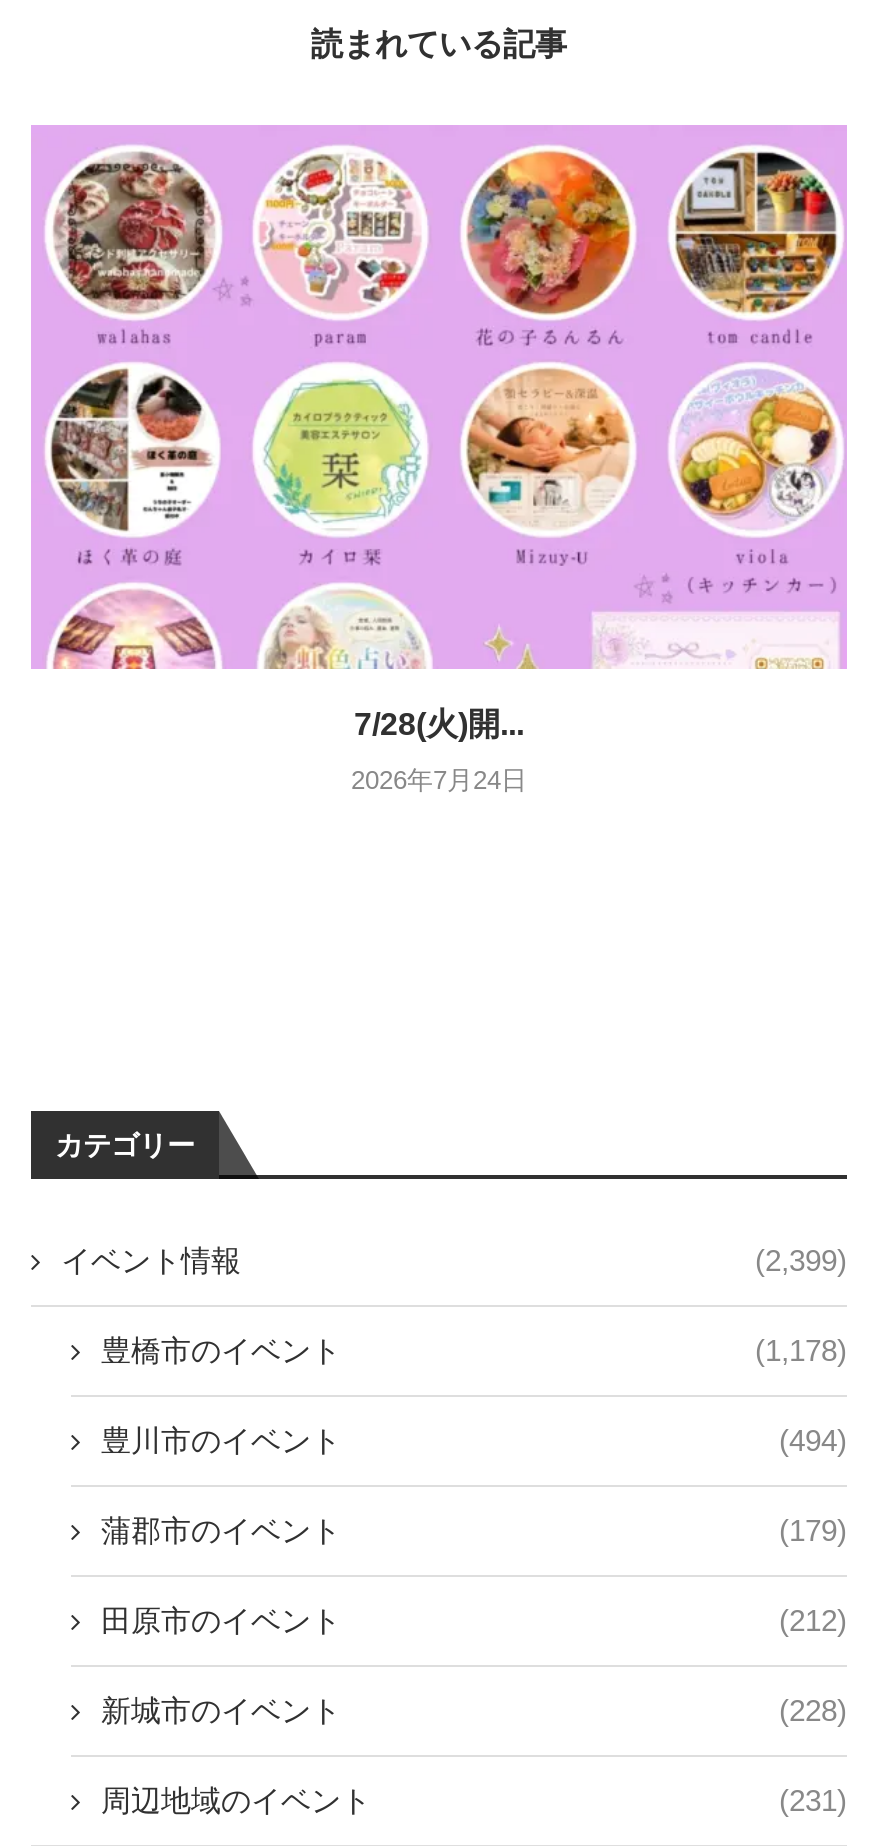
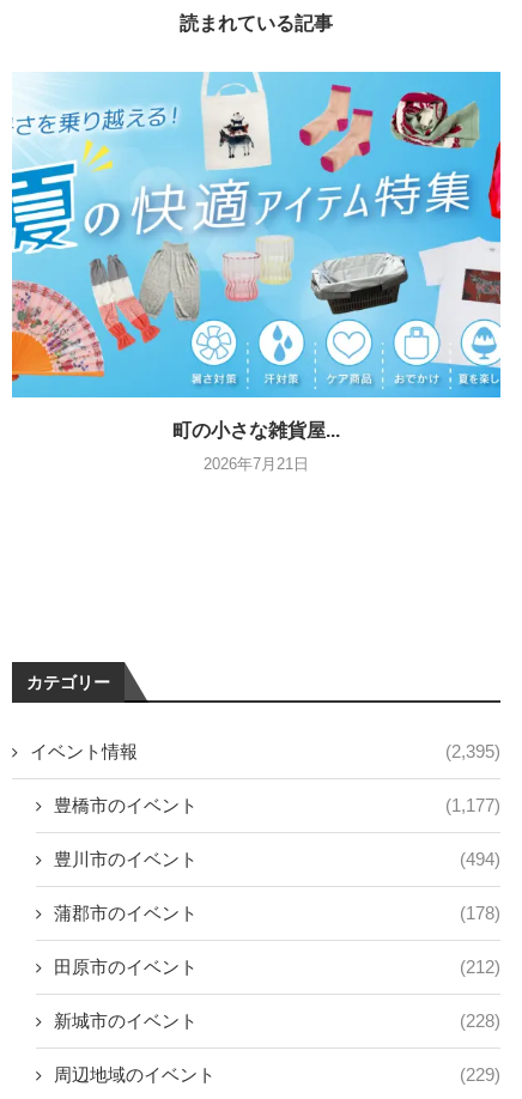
- [image]
- 7/28(火)開...
+ [image]
+ 町の小さな雑貨屋...

- 2026年7月24日
+ 2026年7月21日

- (2,399)
+ (2,395)

- (1,178)
+ (1,177)

- (179)
+ (178)

- (231)
+ (229)
